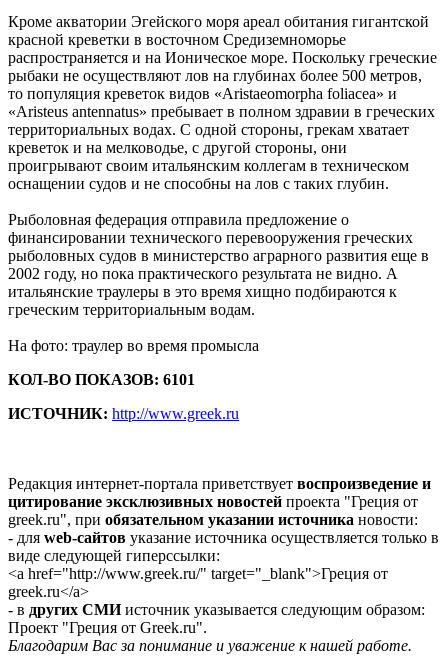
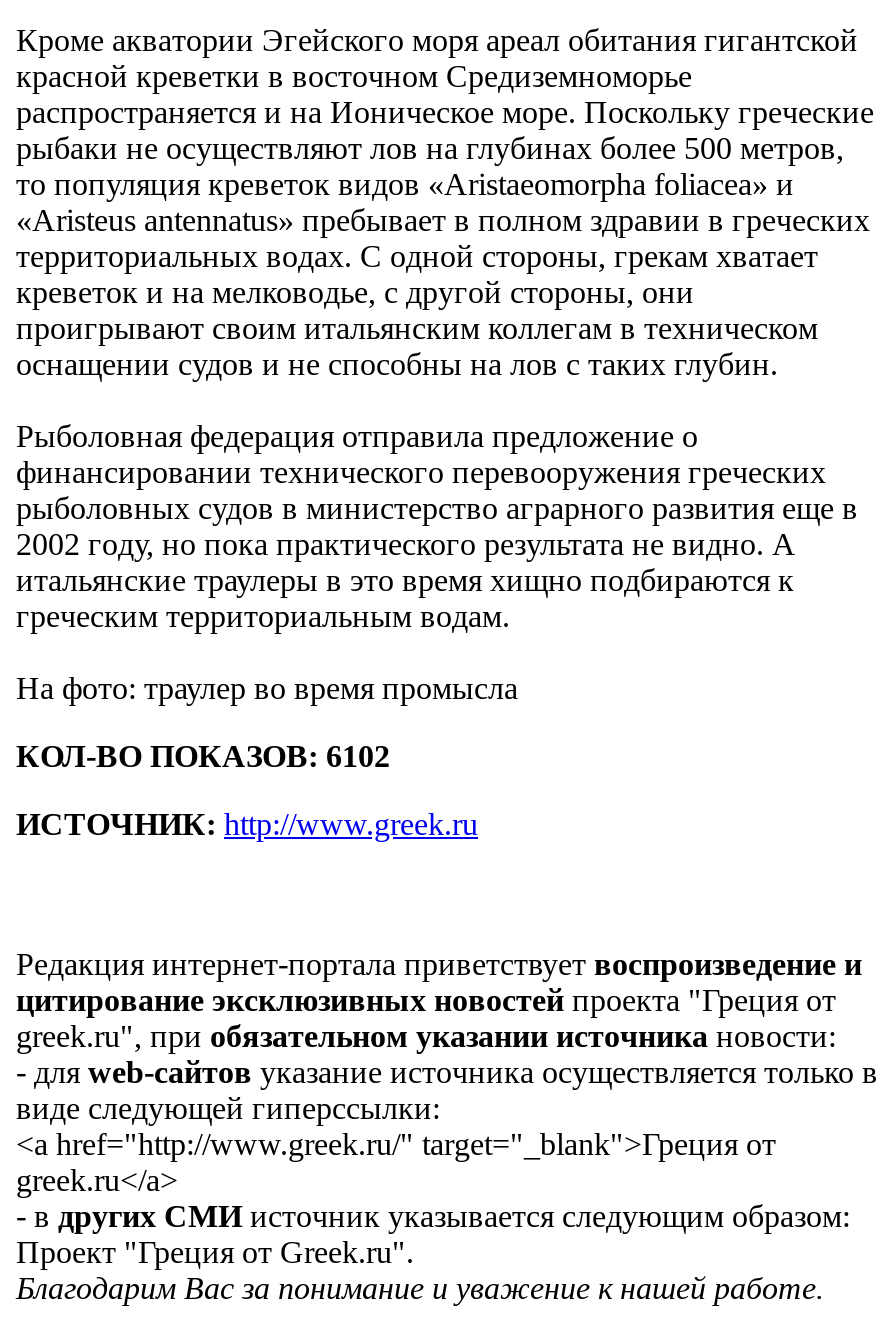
- КОЛ-ВО ПОКАЗОВ: 6101
+ КОЛ-ВО ПОКАЗОВ: 6102
